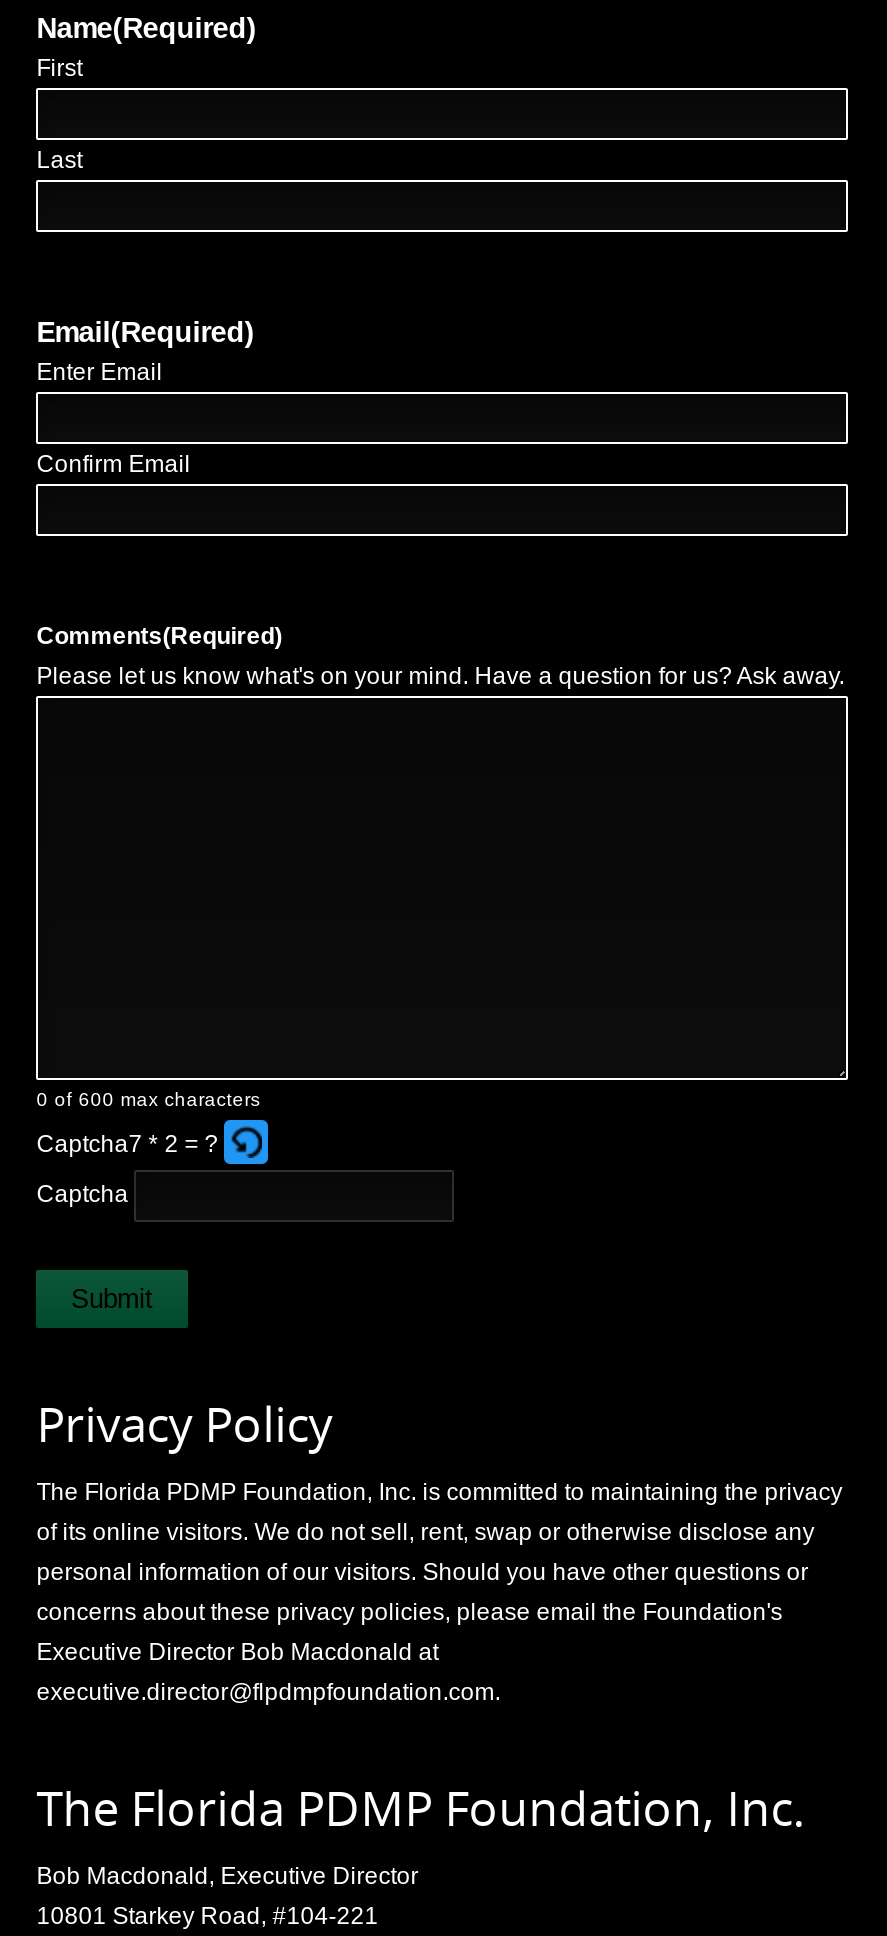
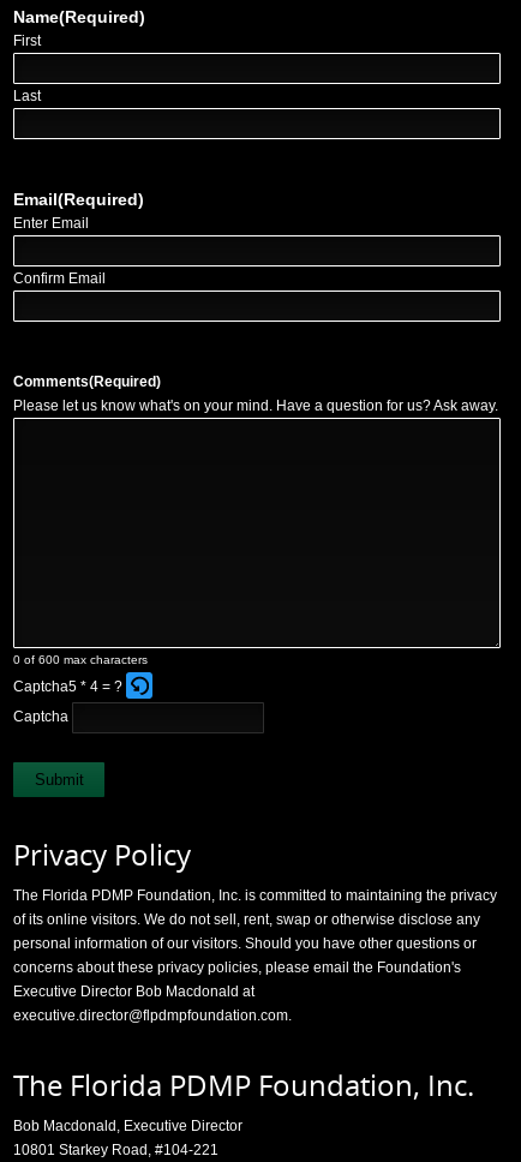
- Captcha7 * 2 = ?
+ Captcha5 * 4 = ?
